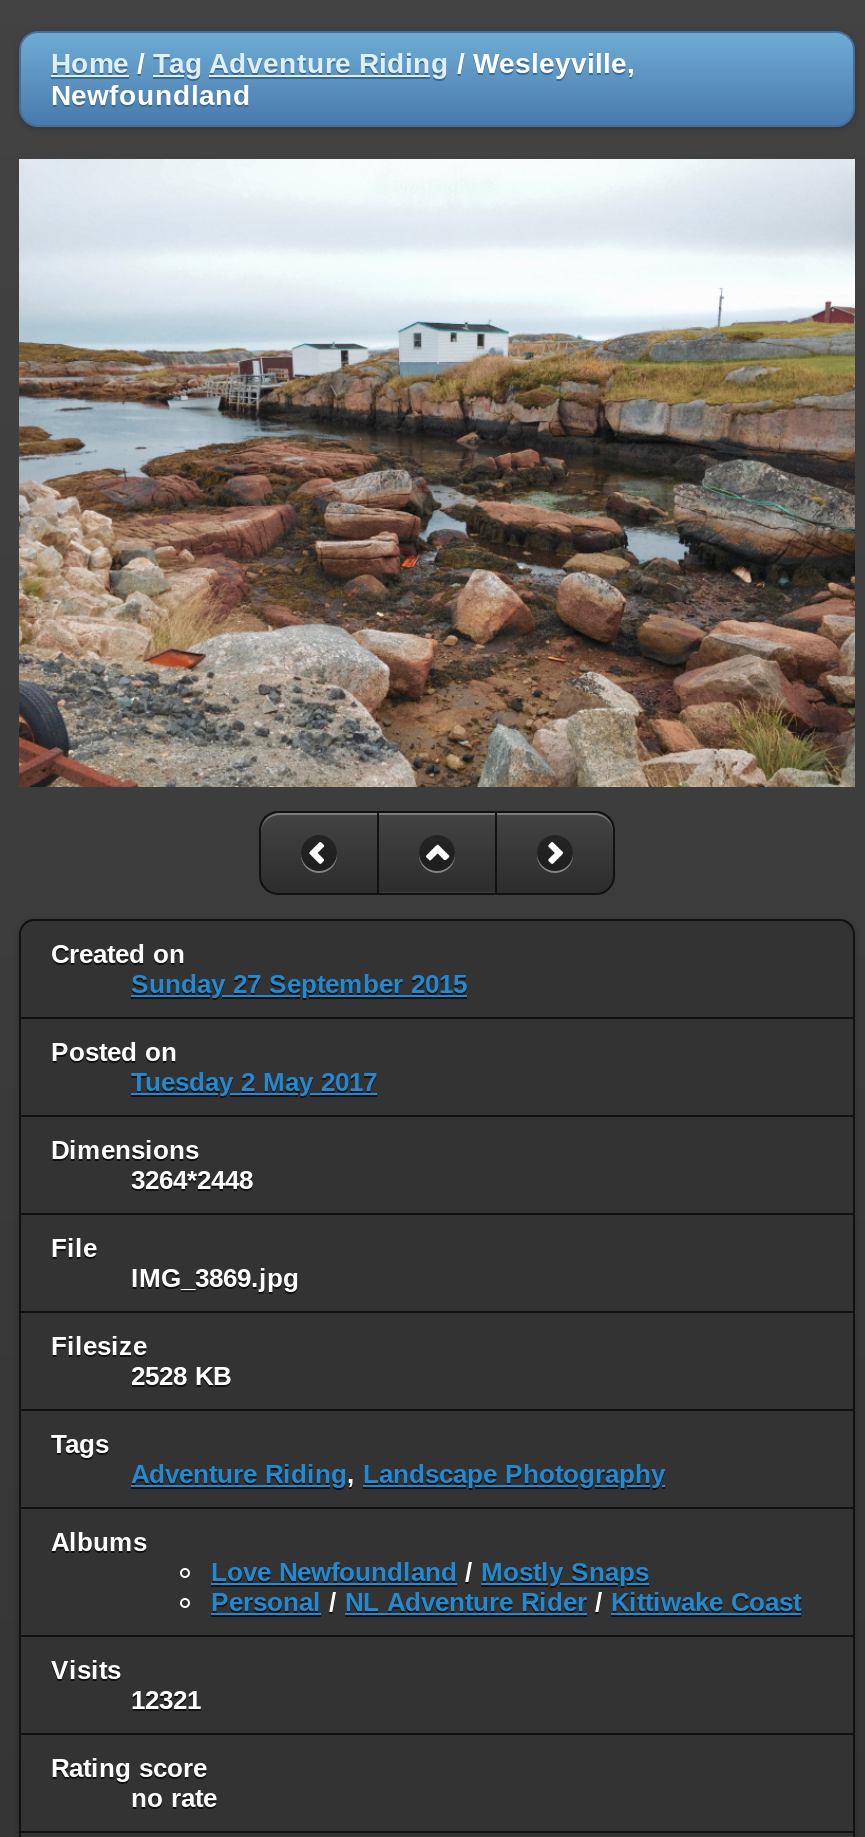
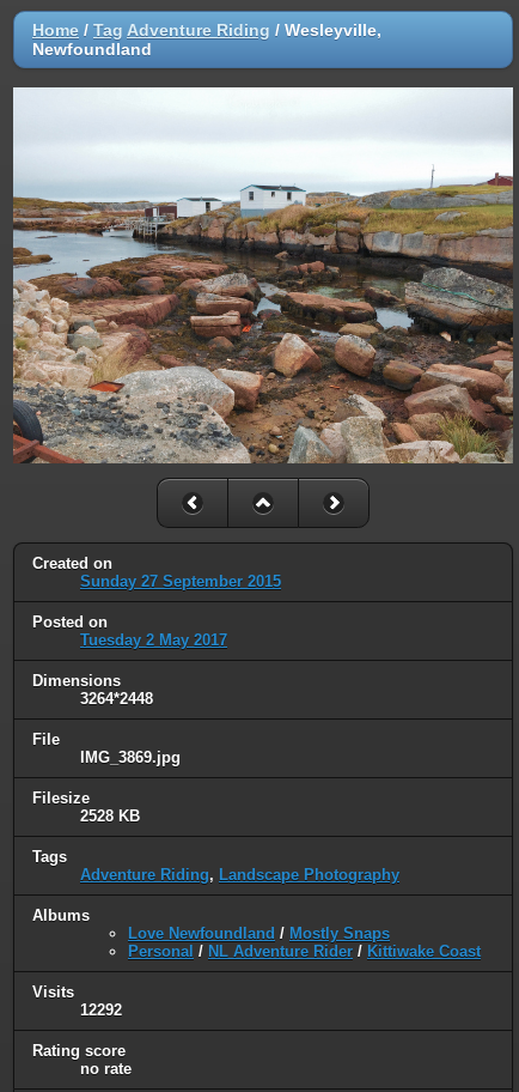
- 12321
+ 12292
